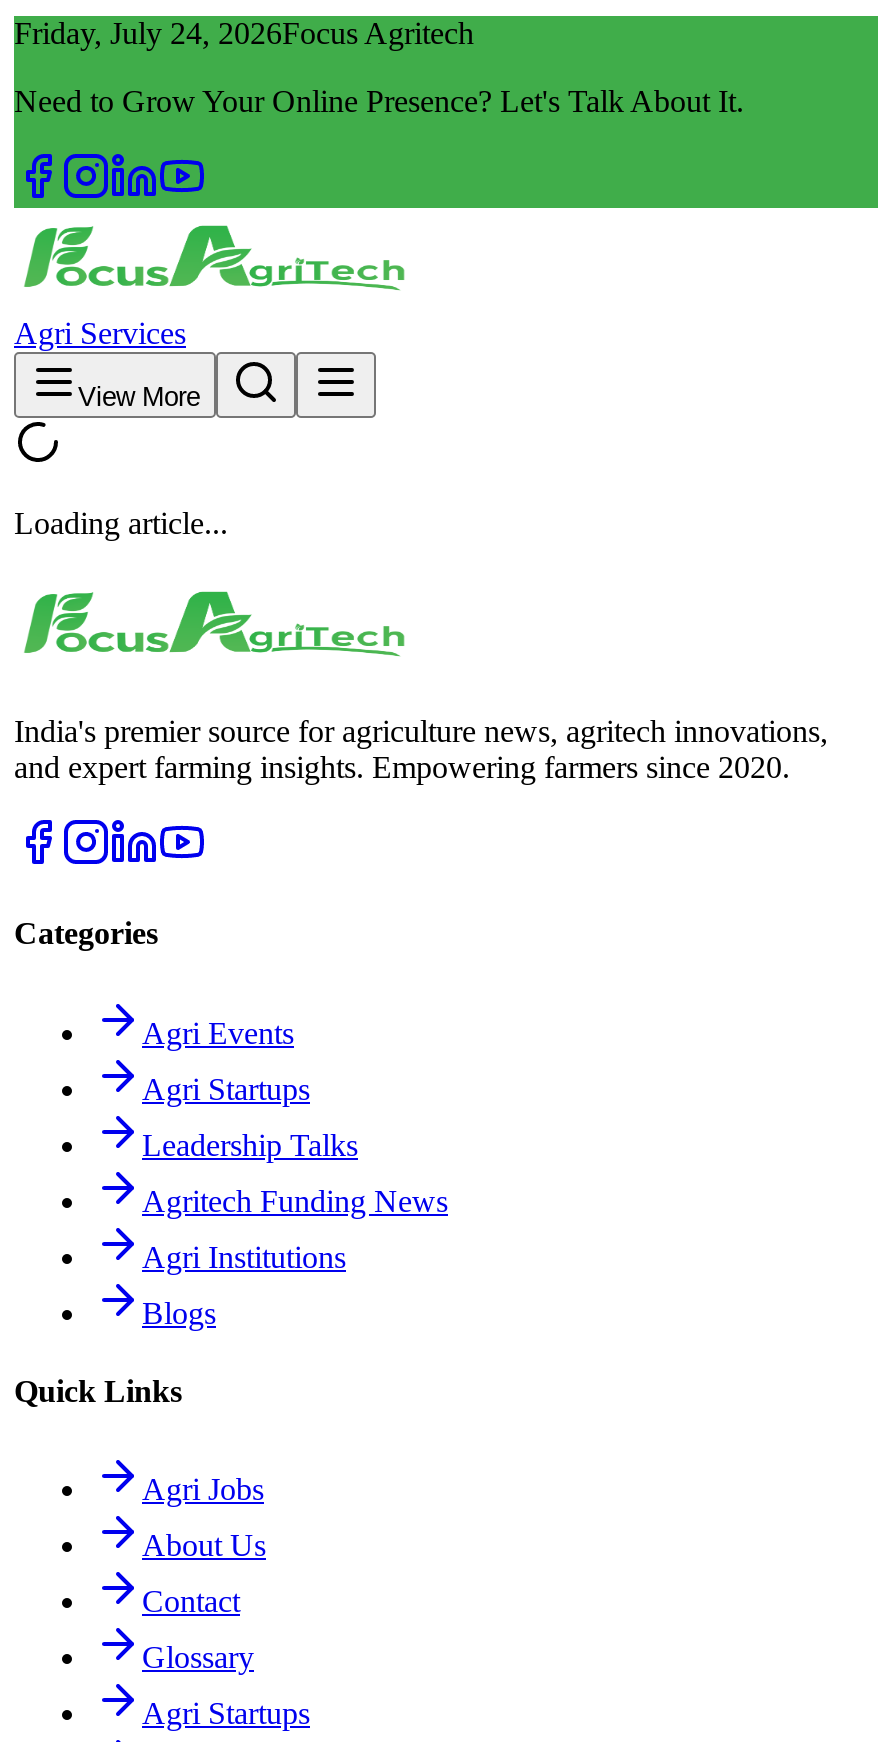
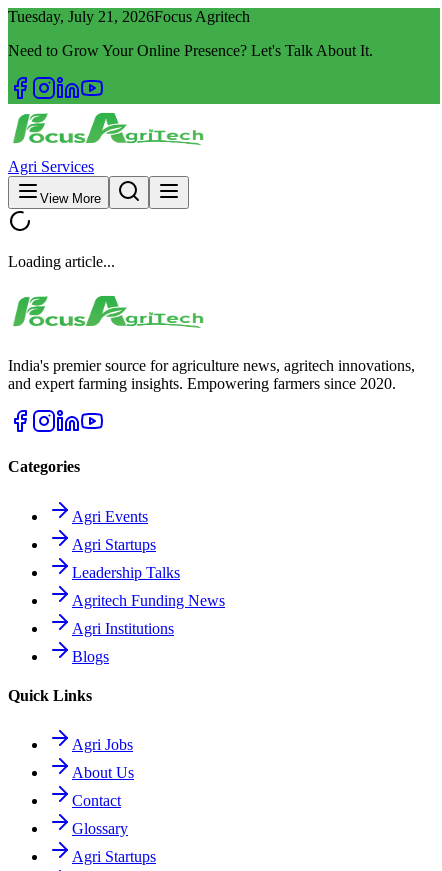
- Friday, July 24, 2026Focus Agritech
+ Tuesday, July 21, 2026Focus Agritech
